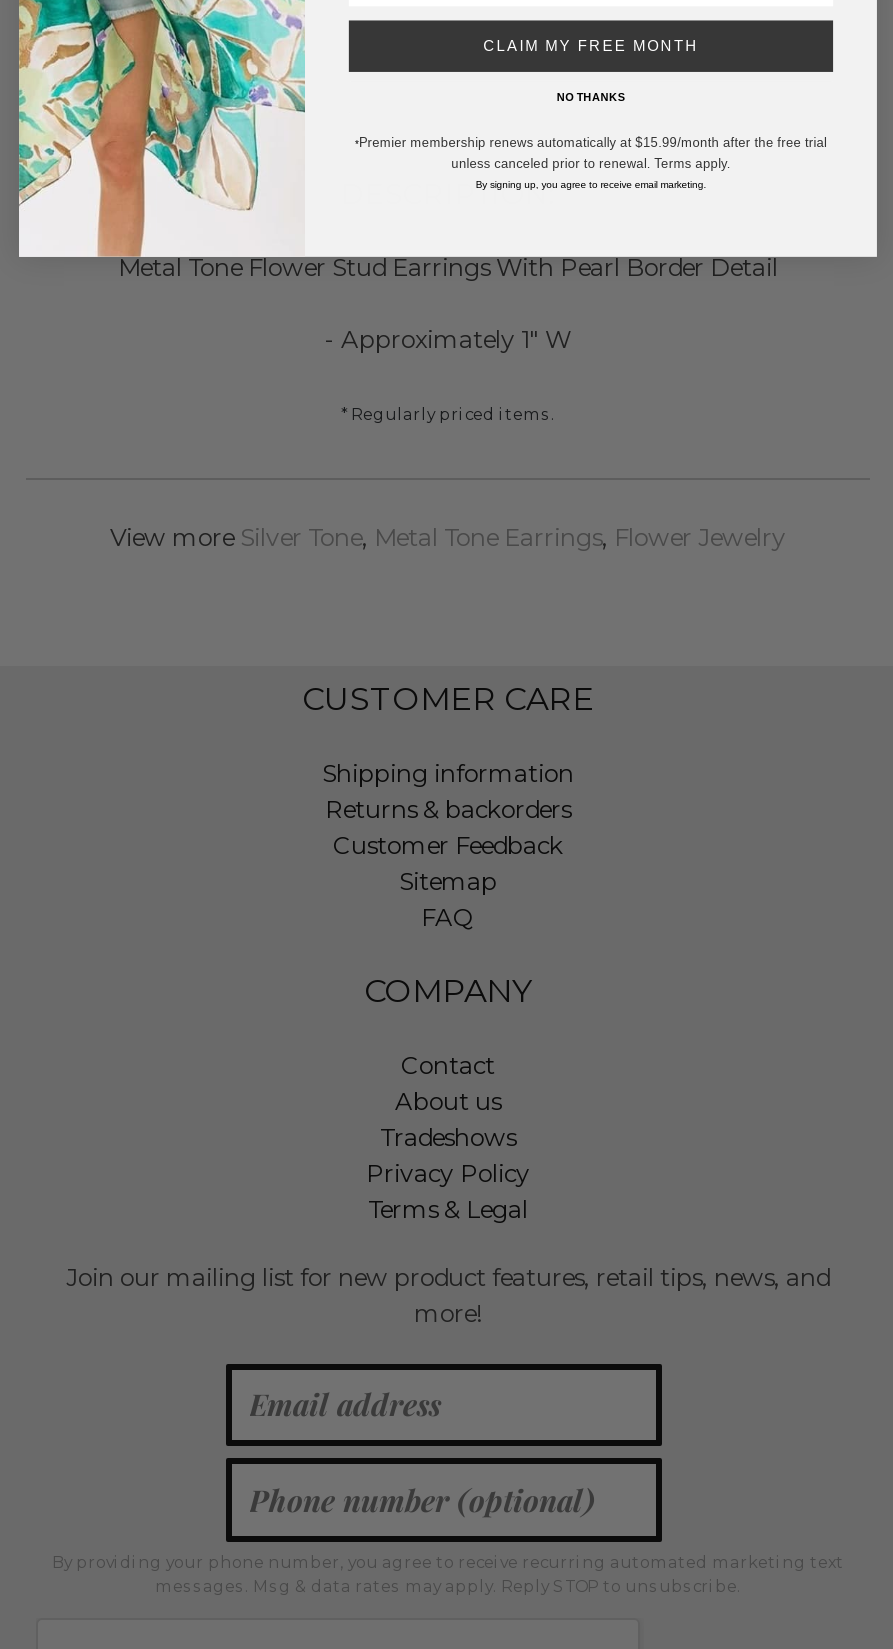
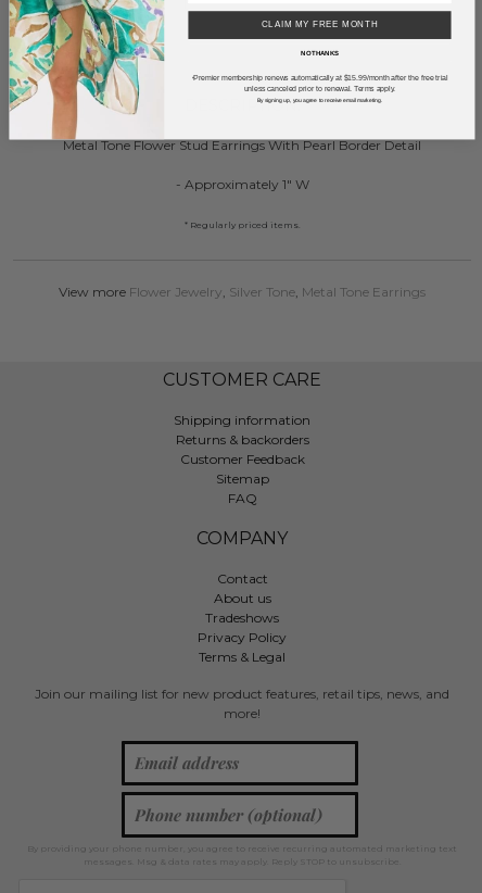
- View more Silver Tone, Metal Tone Earrings, Flower Jewelry
+ View more Flower Jewelry, Silver Tone, Metal Tone Earrings
